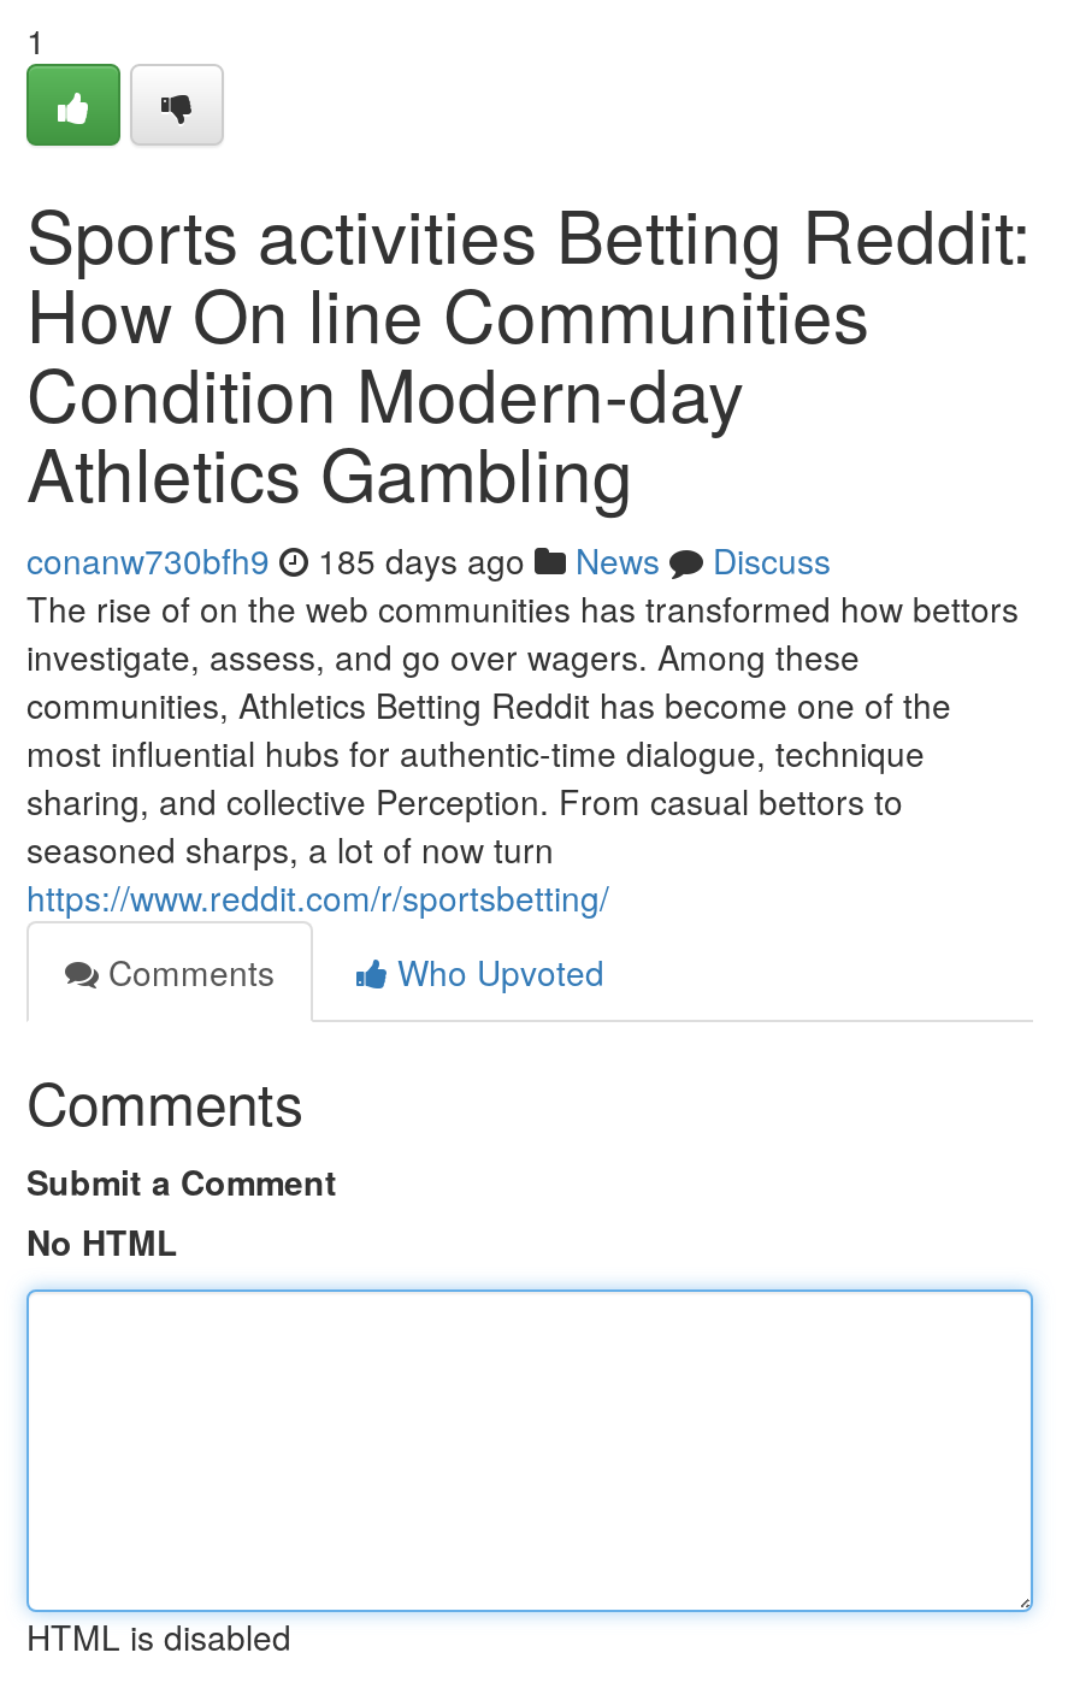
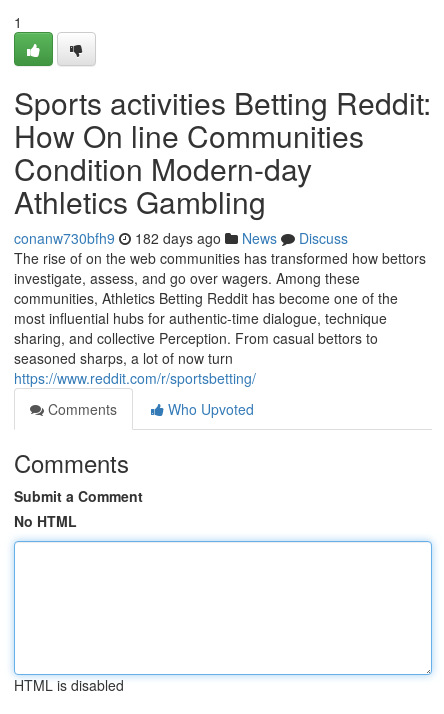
- conanw730bfh9 185 days ago News Discuss
+ conanw730bfh9 182 days ago News Discuss
